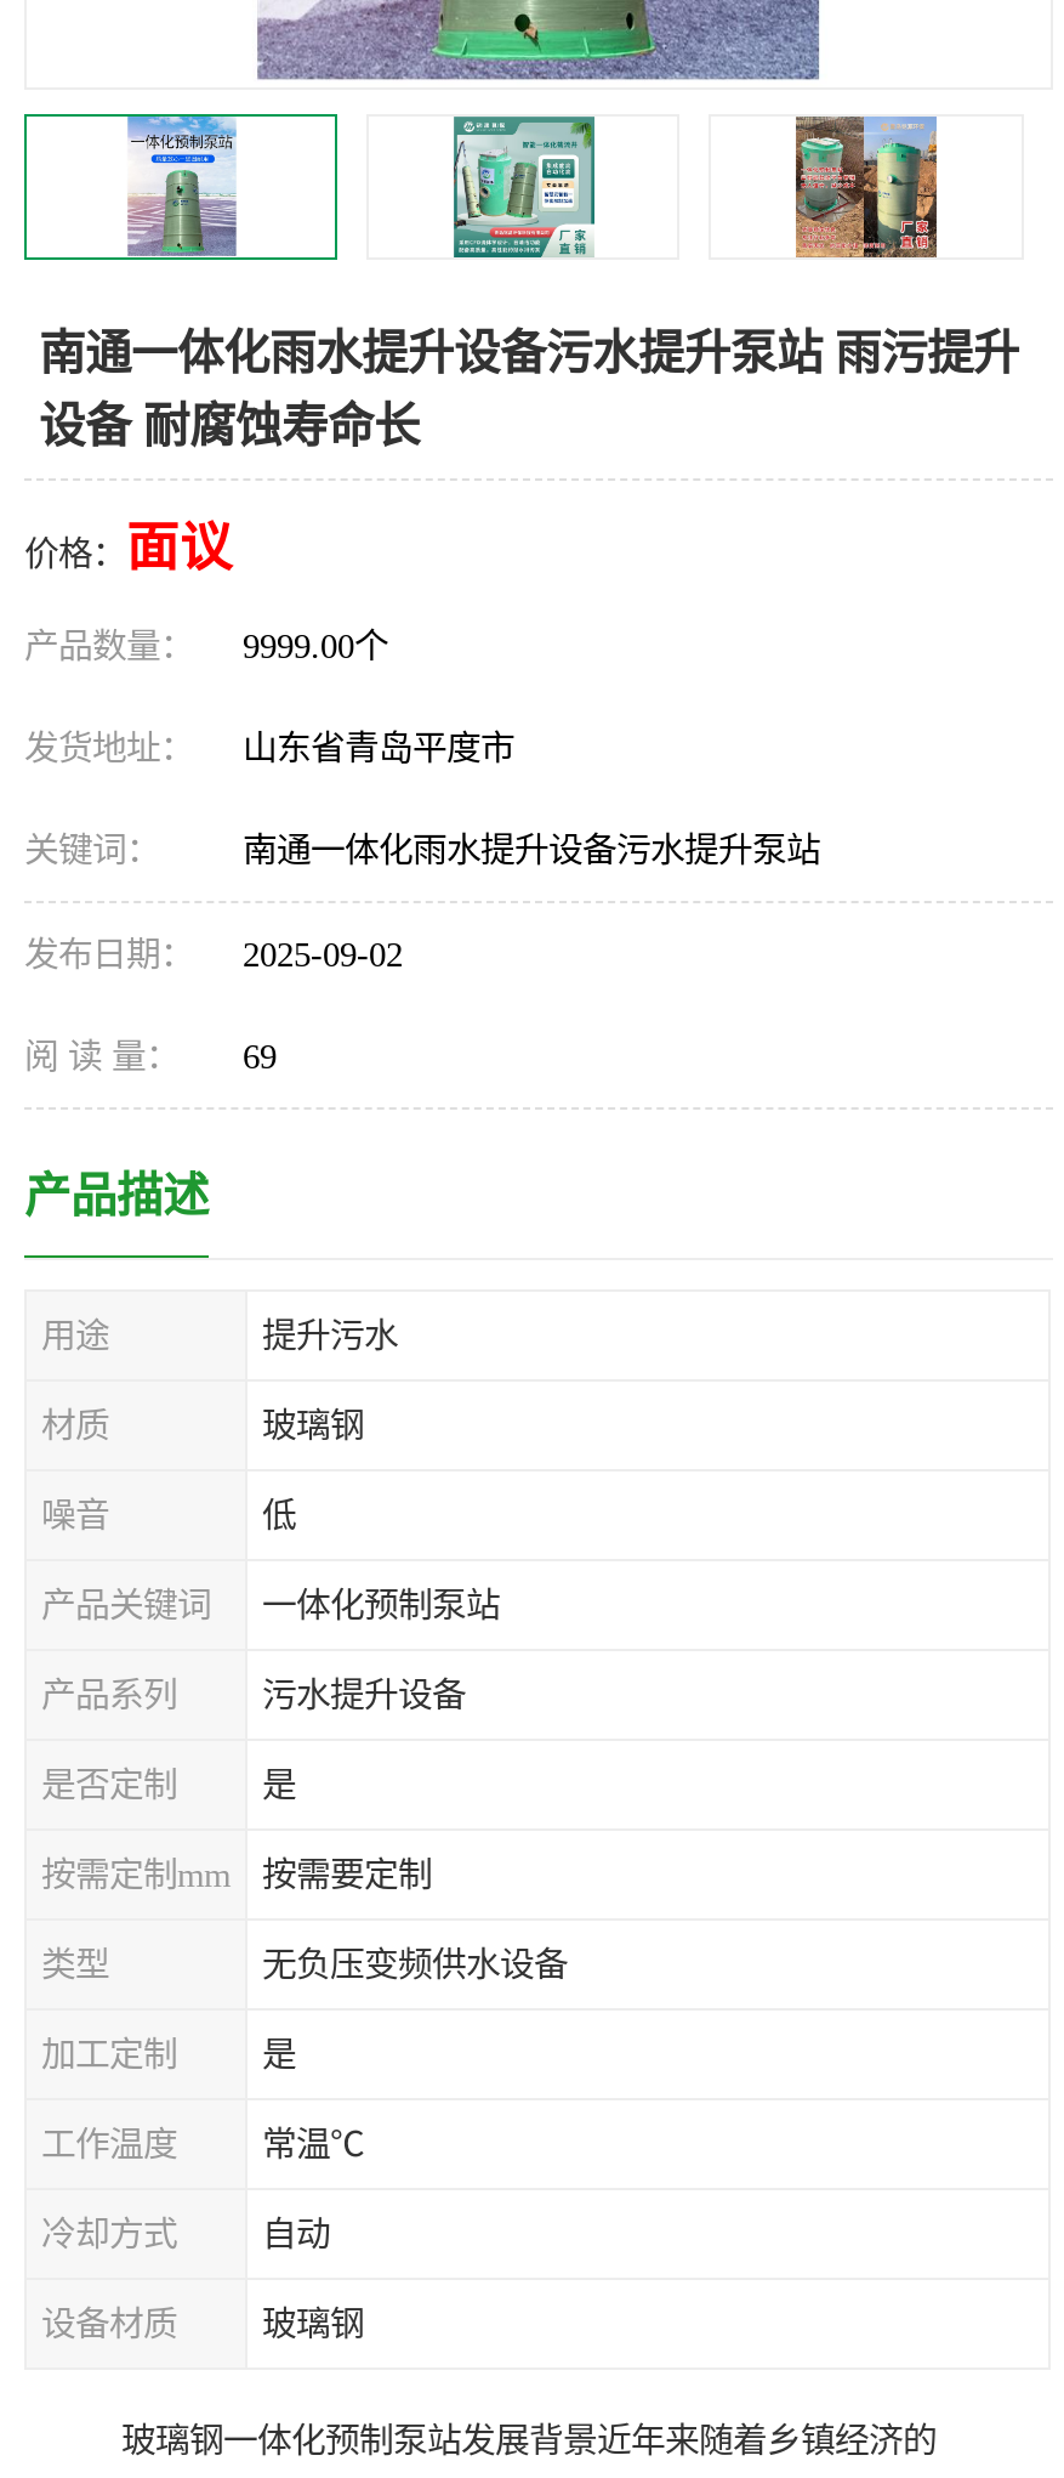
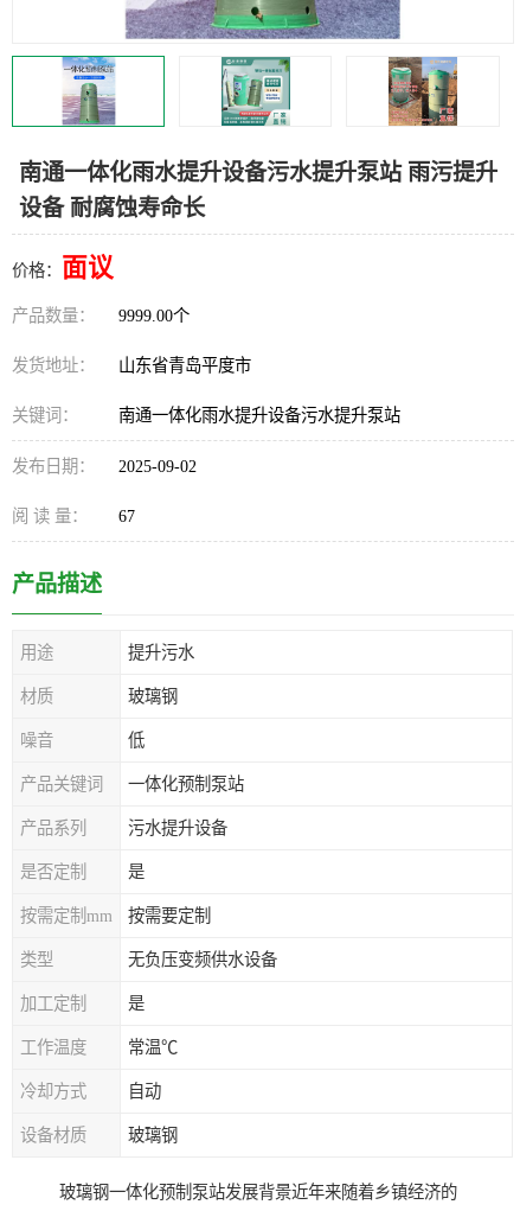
- 阅 读 量： 69
+ 阅 读 量： 67
